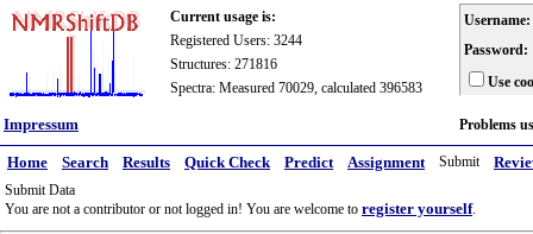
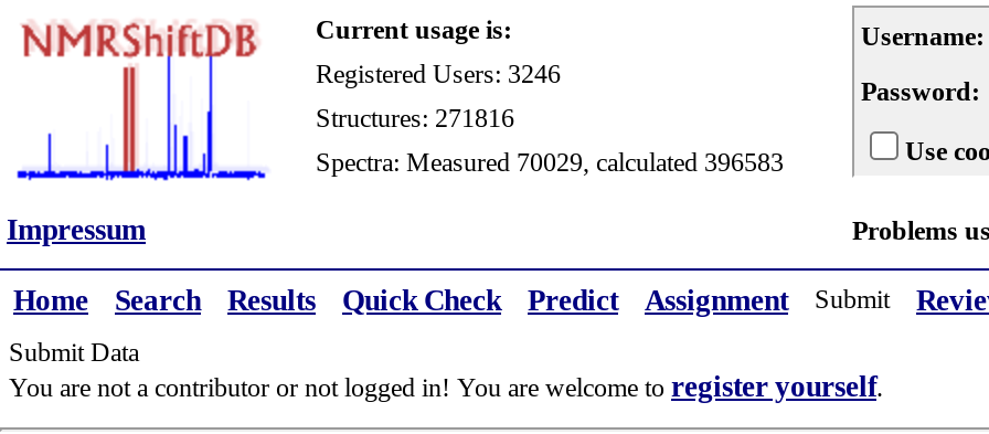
- Registered Users: 3244
+ Registered Users: 3246
